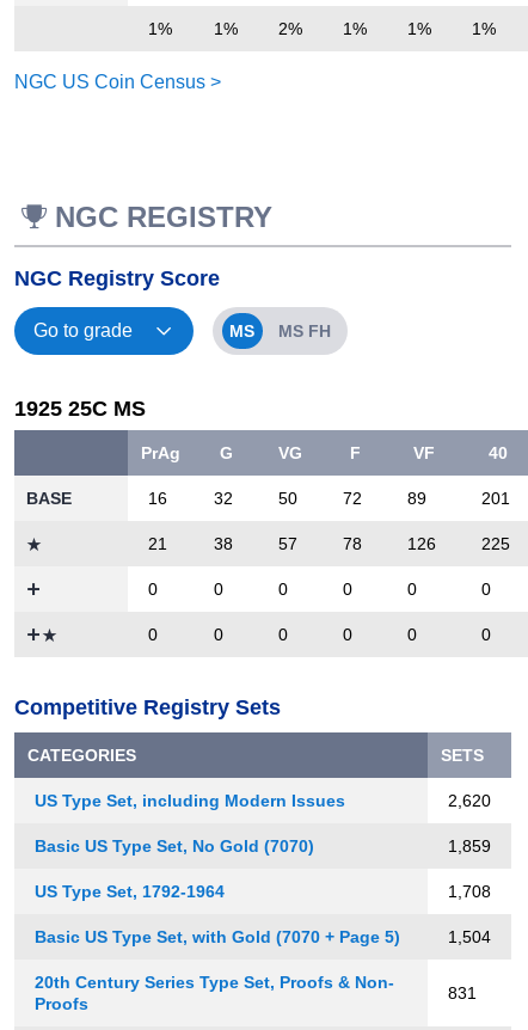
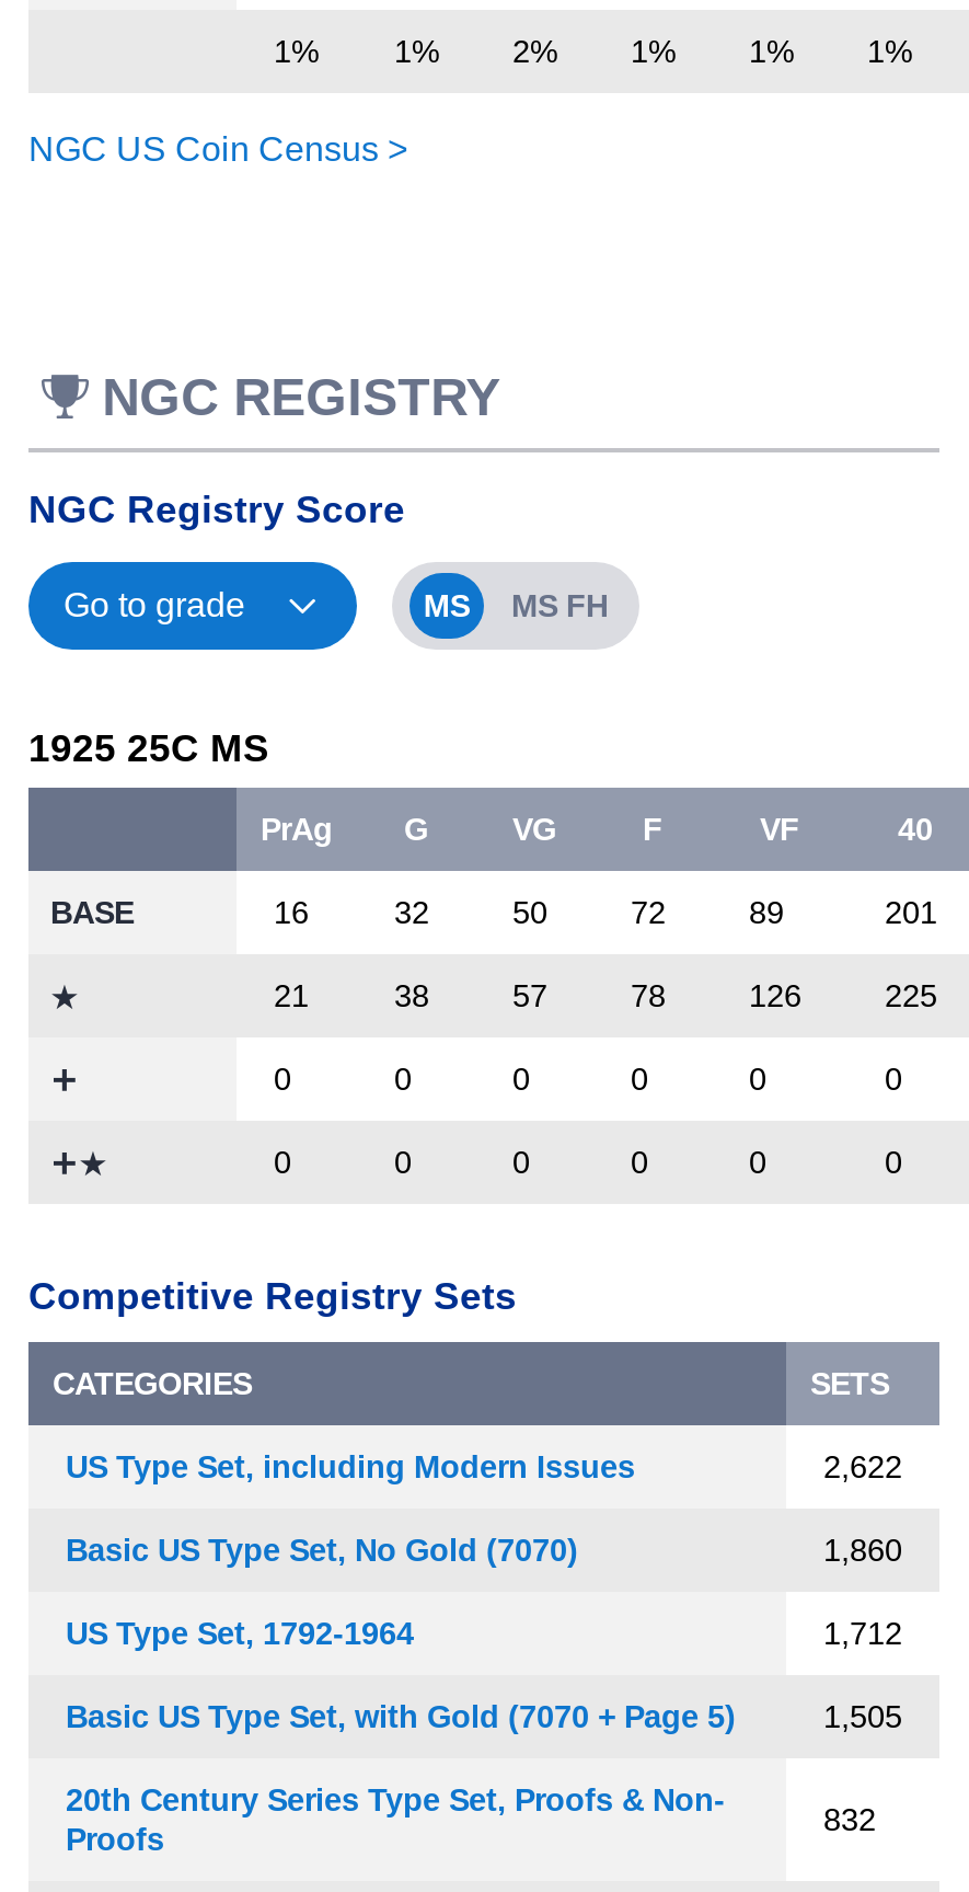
- 2,620
+ 2,622

- 1,859
+ 1,860

- 1,708
+ 1,712

- 1,504
+ 1,505

- 831
+ 832
